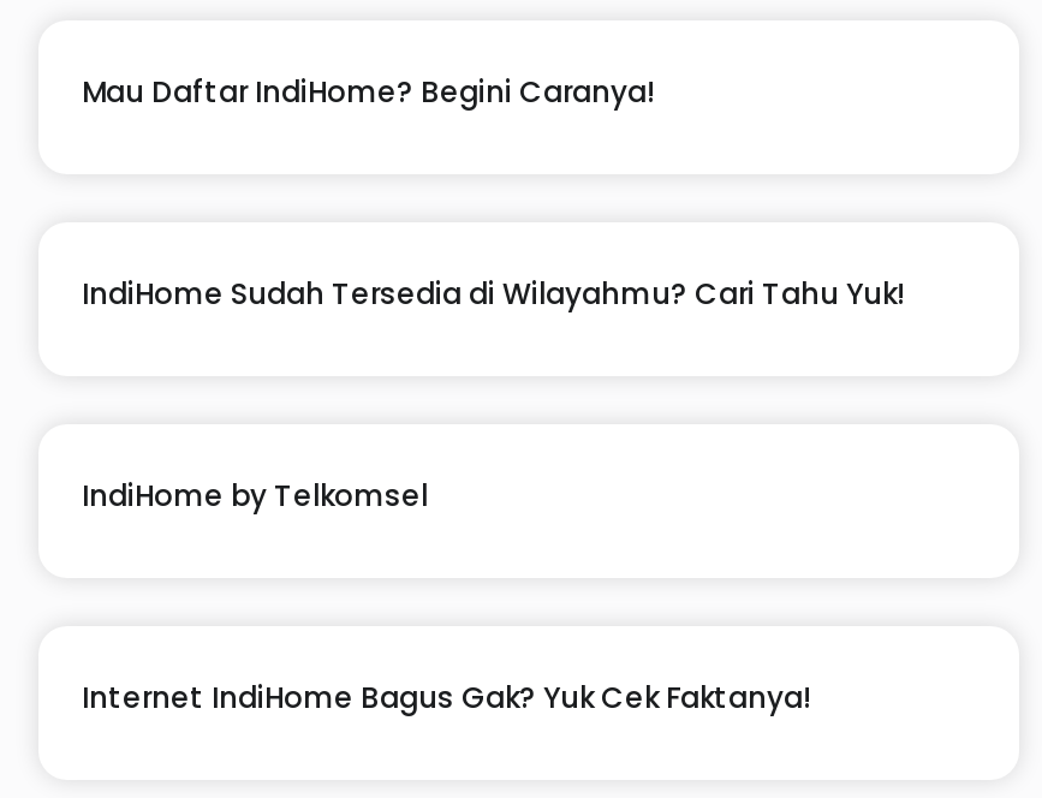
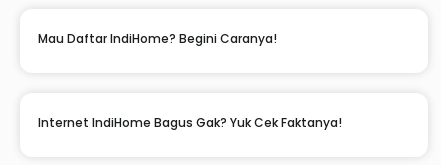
- IndiHome Sudah Tersedia di Wilayahmu? Cari Tahu Yuk!

- IndiHome by Telkomsel
